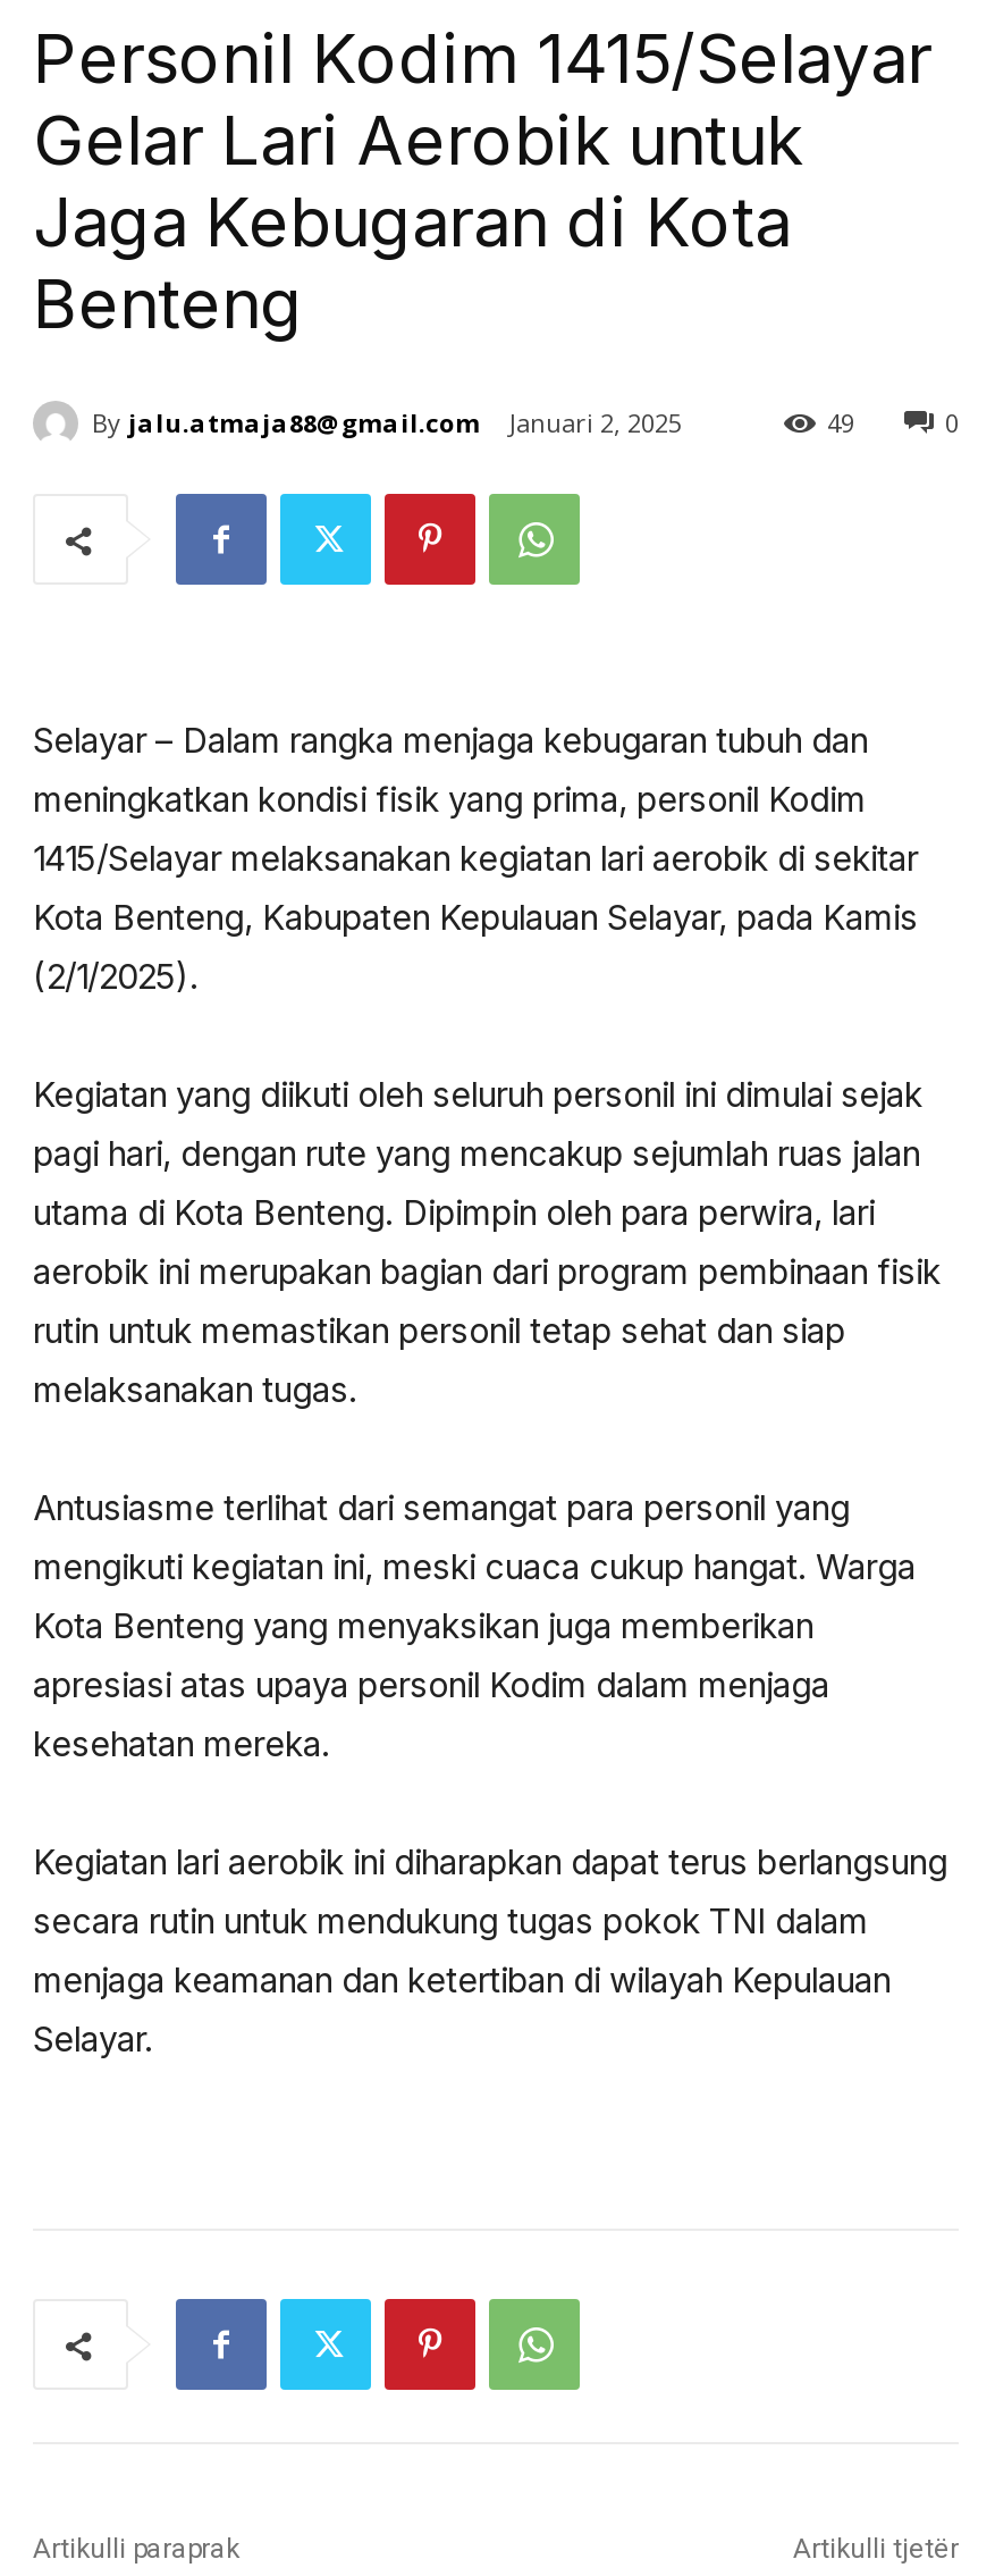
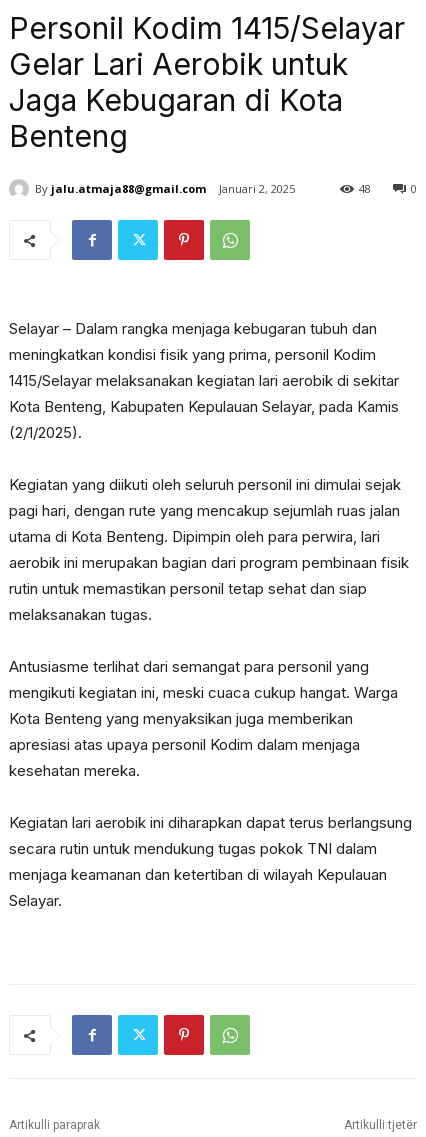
- 49
+ 48
